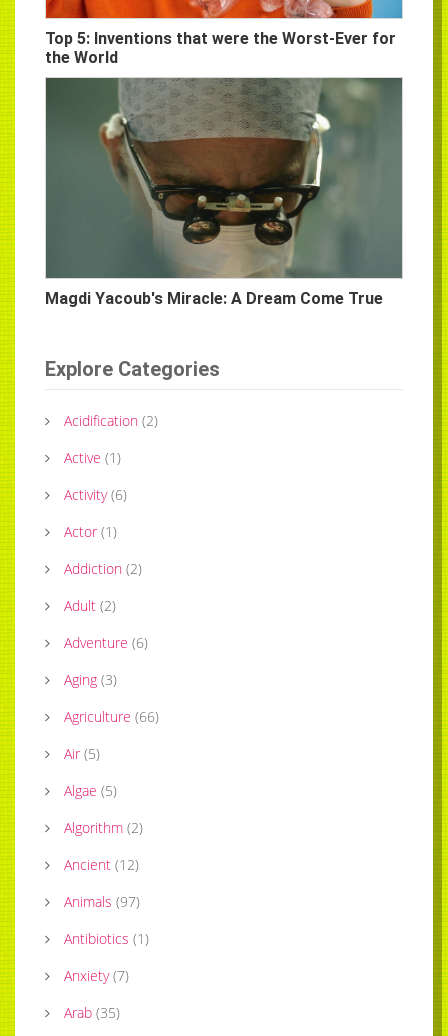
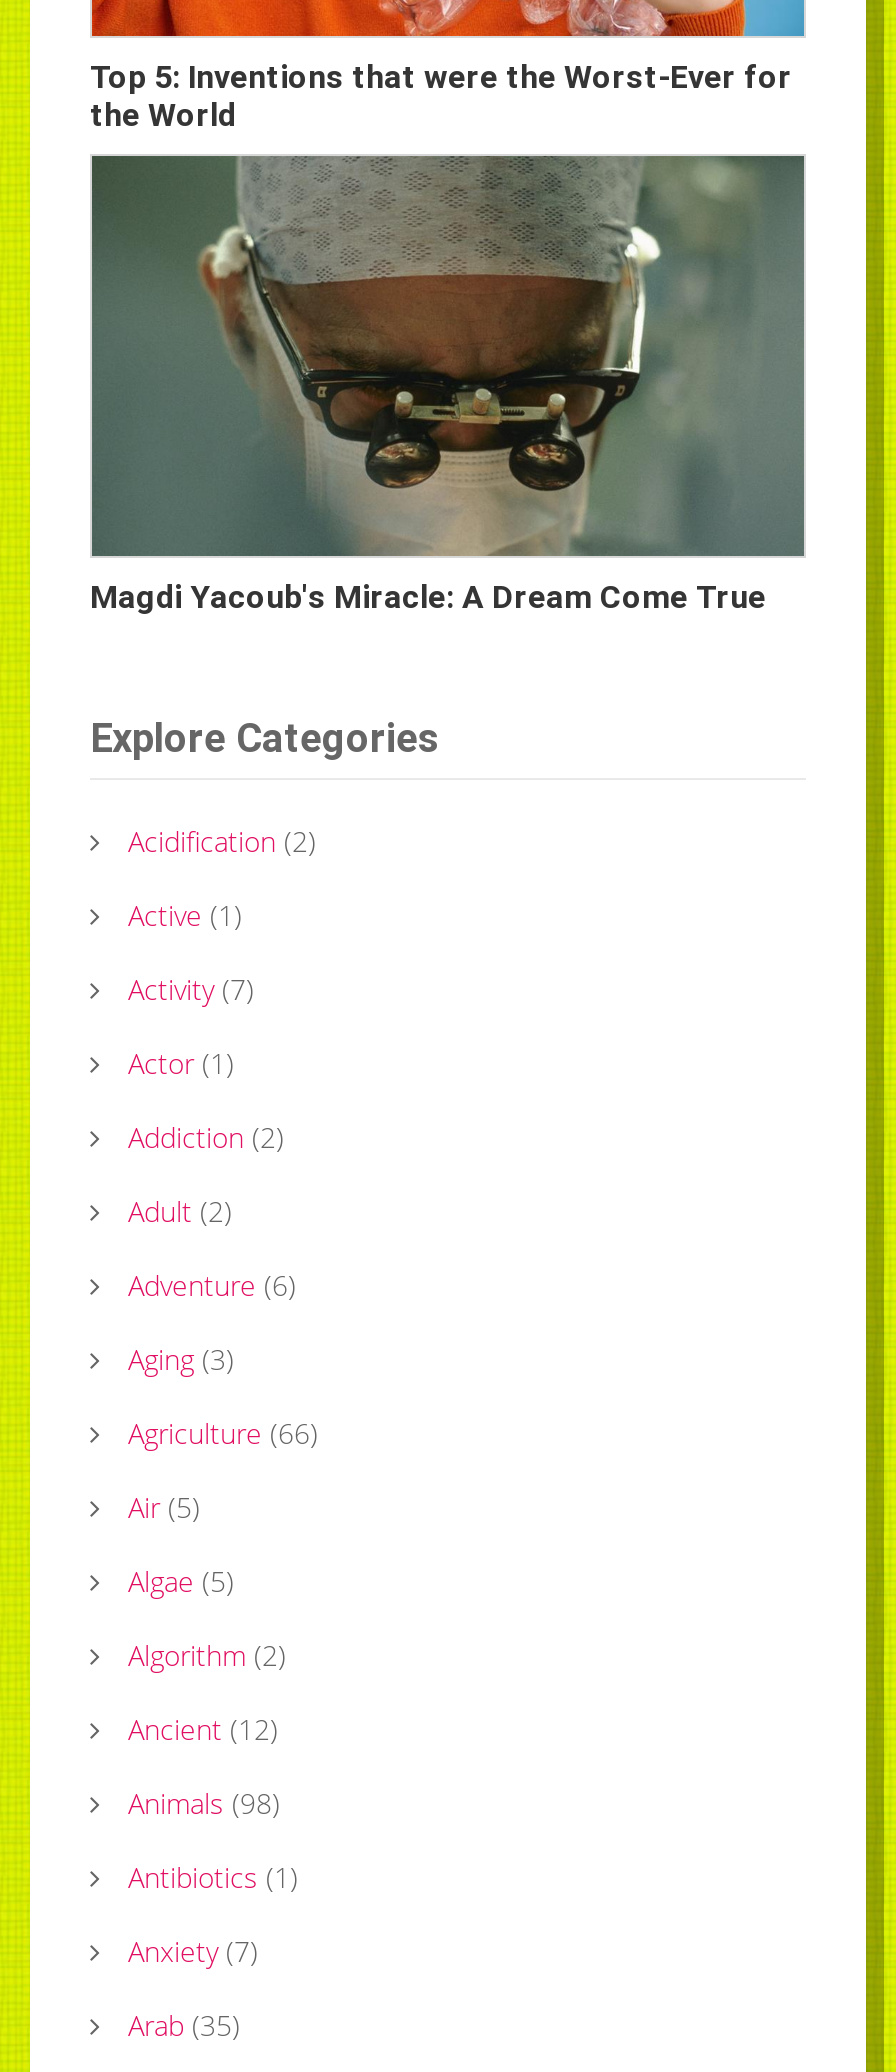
- Activity (6)
+ Activity (7)

- Animals (97)
+ Animals (98)
